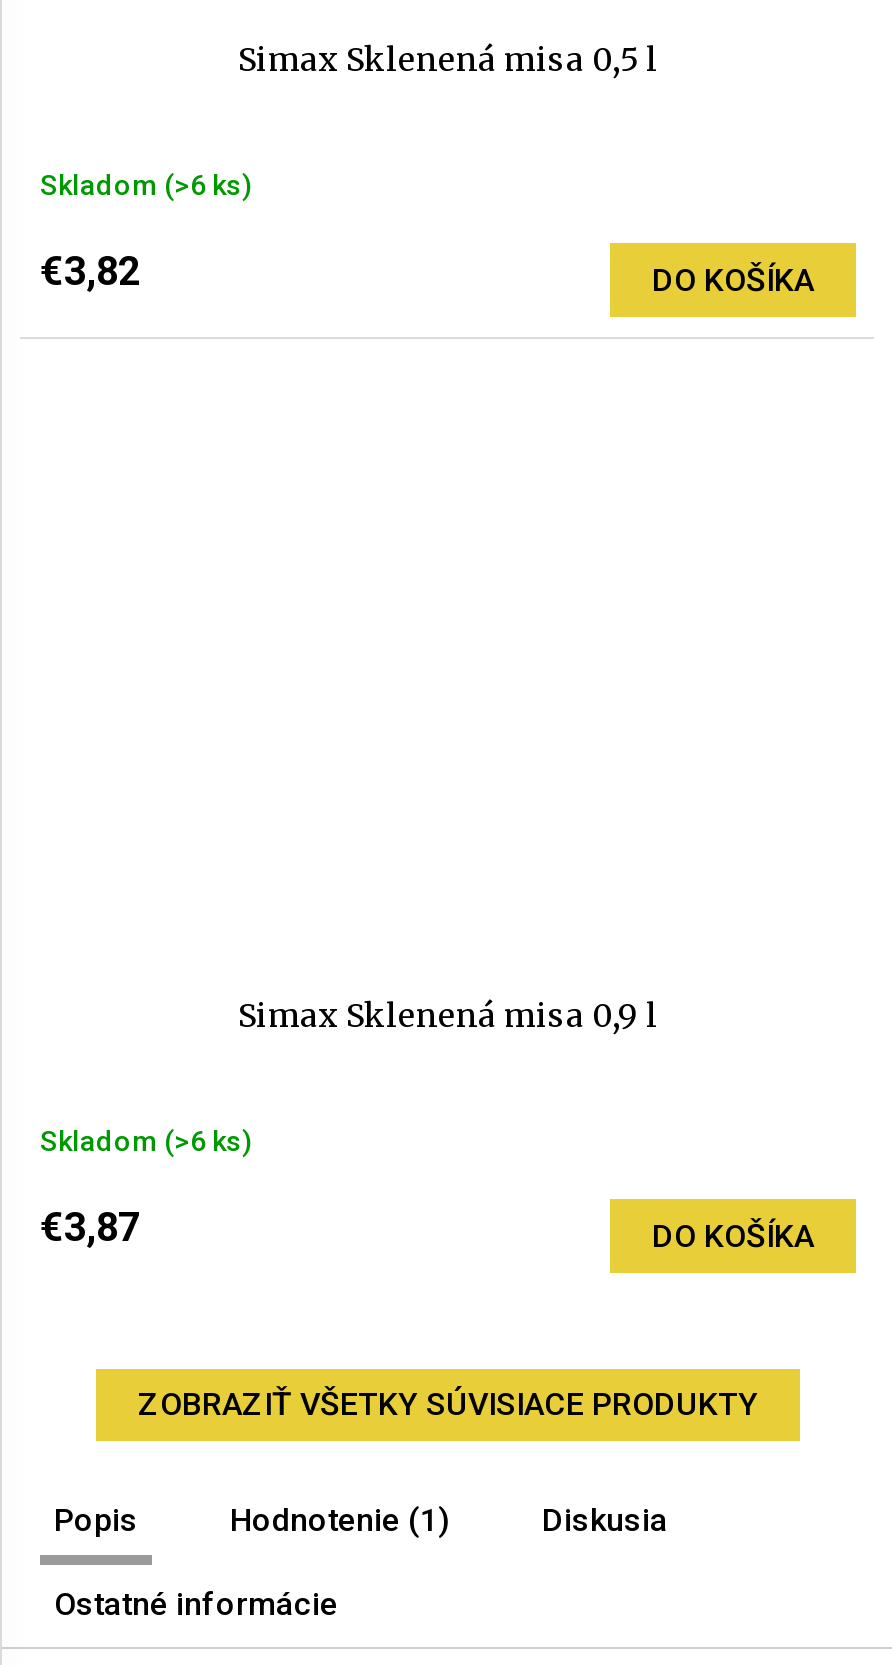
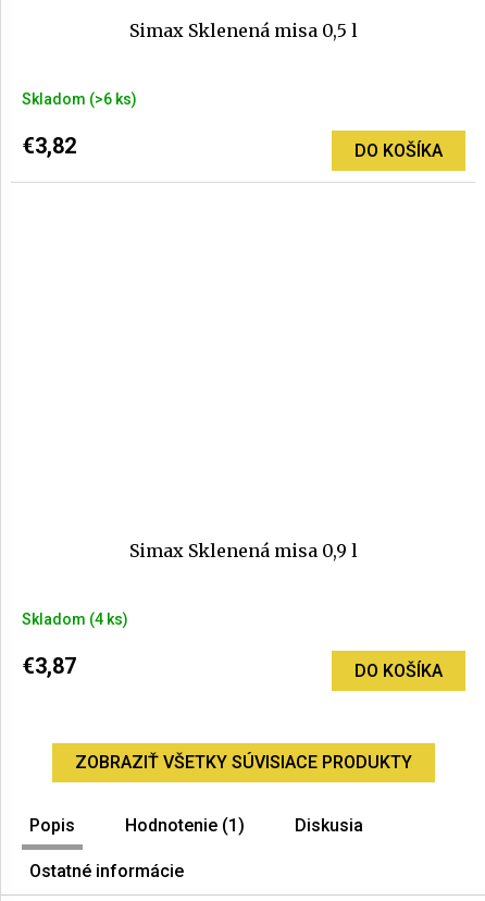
- Skladom (>6 ks)
+ Skladom (4 ks)
